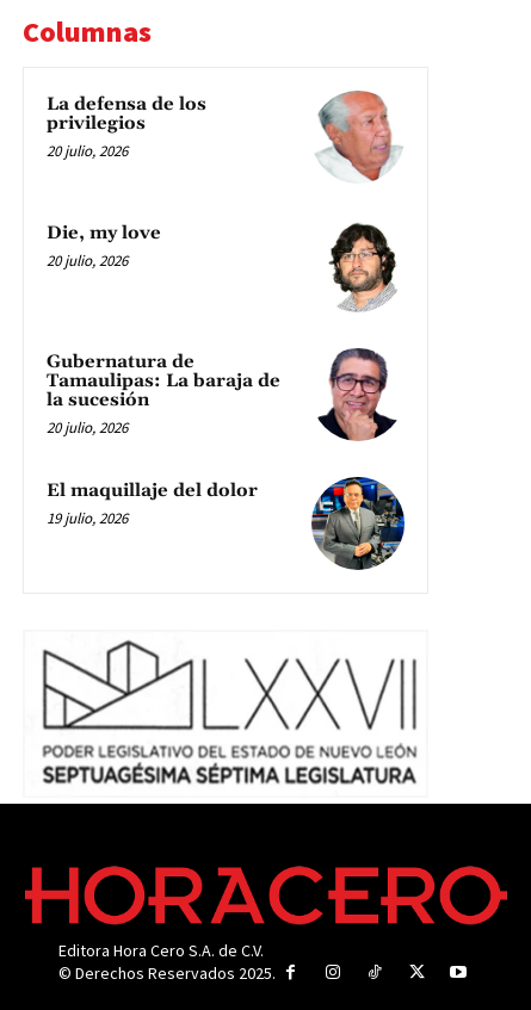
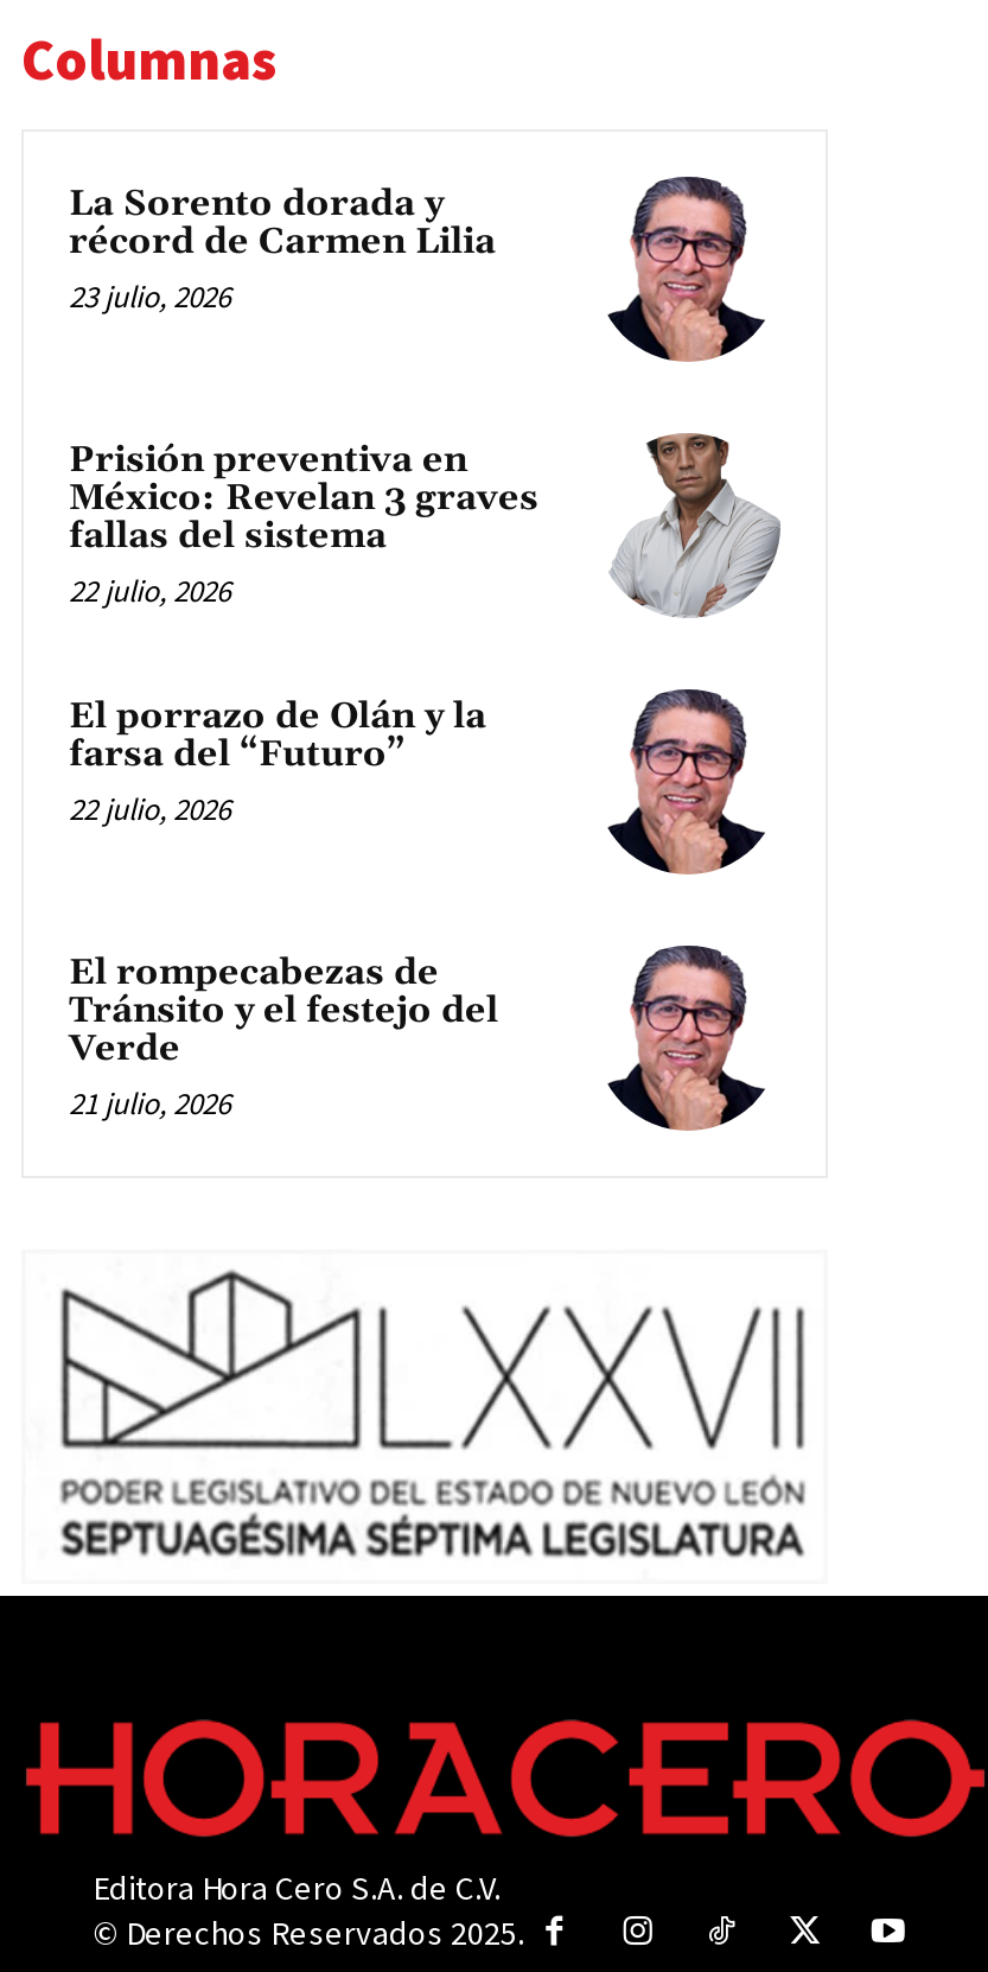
- La defensa de los
- privilegios
- 20 julio, 2026
+ La Sorento dorada y
+ récord de Carmen Lilia
+ 23 julio, 2026

- [image]
+ [image]

- Die, my love
- 20 julio, 2026
+ Prisión preventiva en
+ México: Revelan 3 graves
+ fallas del sistema
+ 22 julio, 2026

- [image]
+ [image]

- Gubernatura de
- Tamaulipas: La baraja de
- la sucesión
- 20 julio, 2026
+ El porrazo de Olán y la
+ farsa del “Futuro”
+ 22 julio, 2026

- El maquillaje del dolor
- 19 julio, 2026
+ El rompecabezas de
+ Tránsito y el festejo del
+ Verde
+ 21 julio, 2026

- [image]
+ [image]
